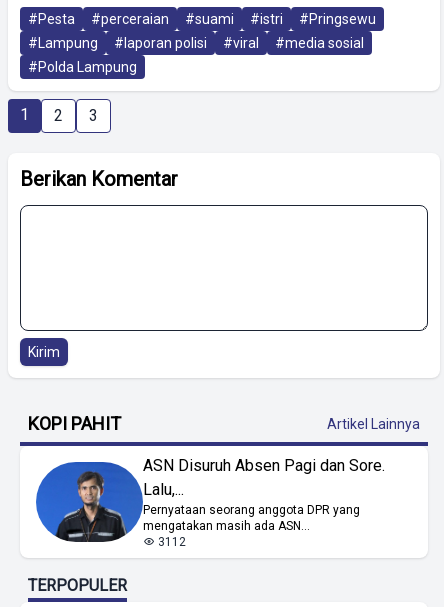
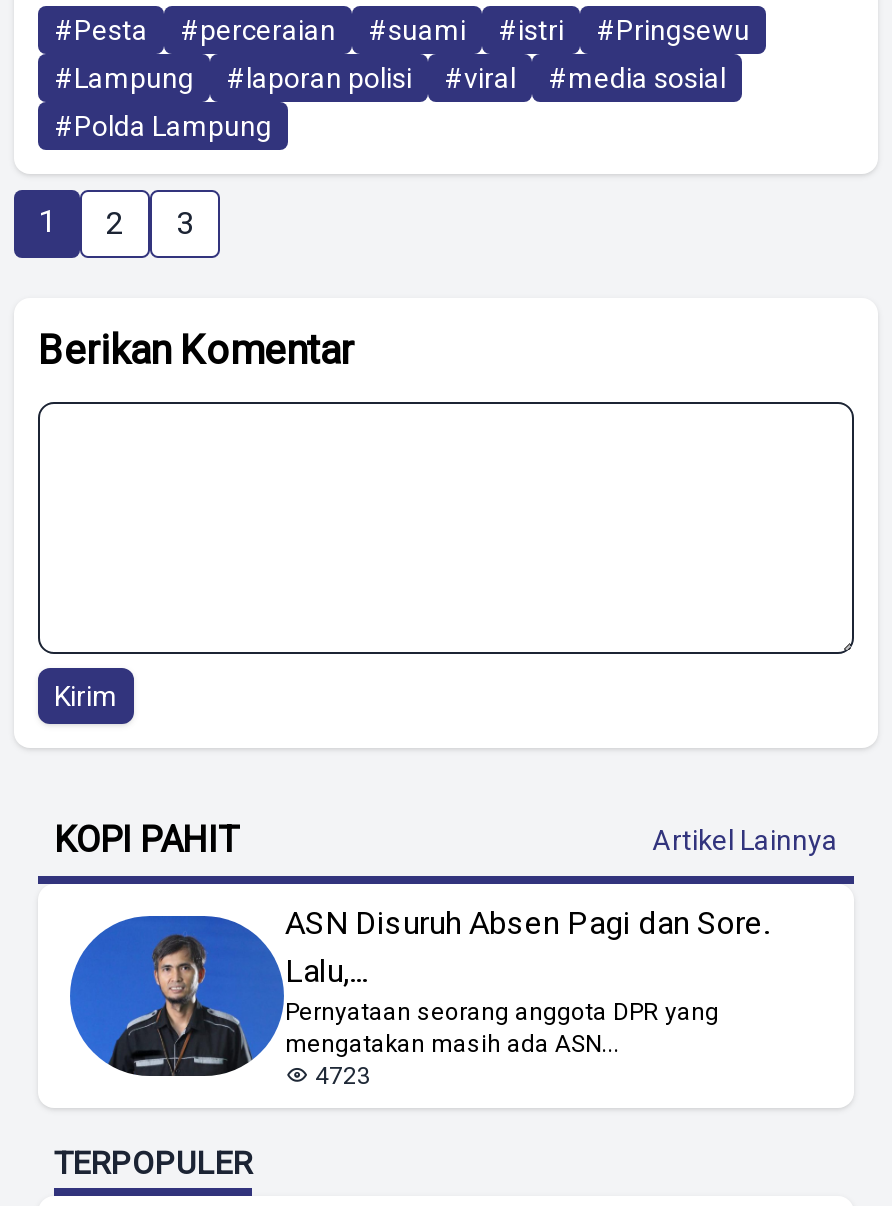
- 3112
+ 4723
